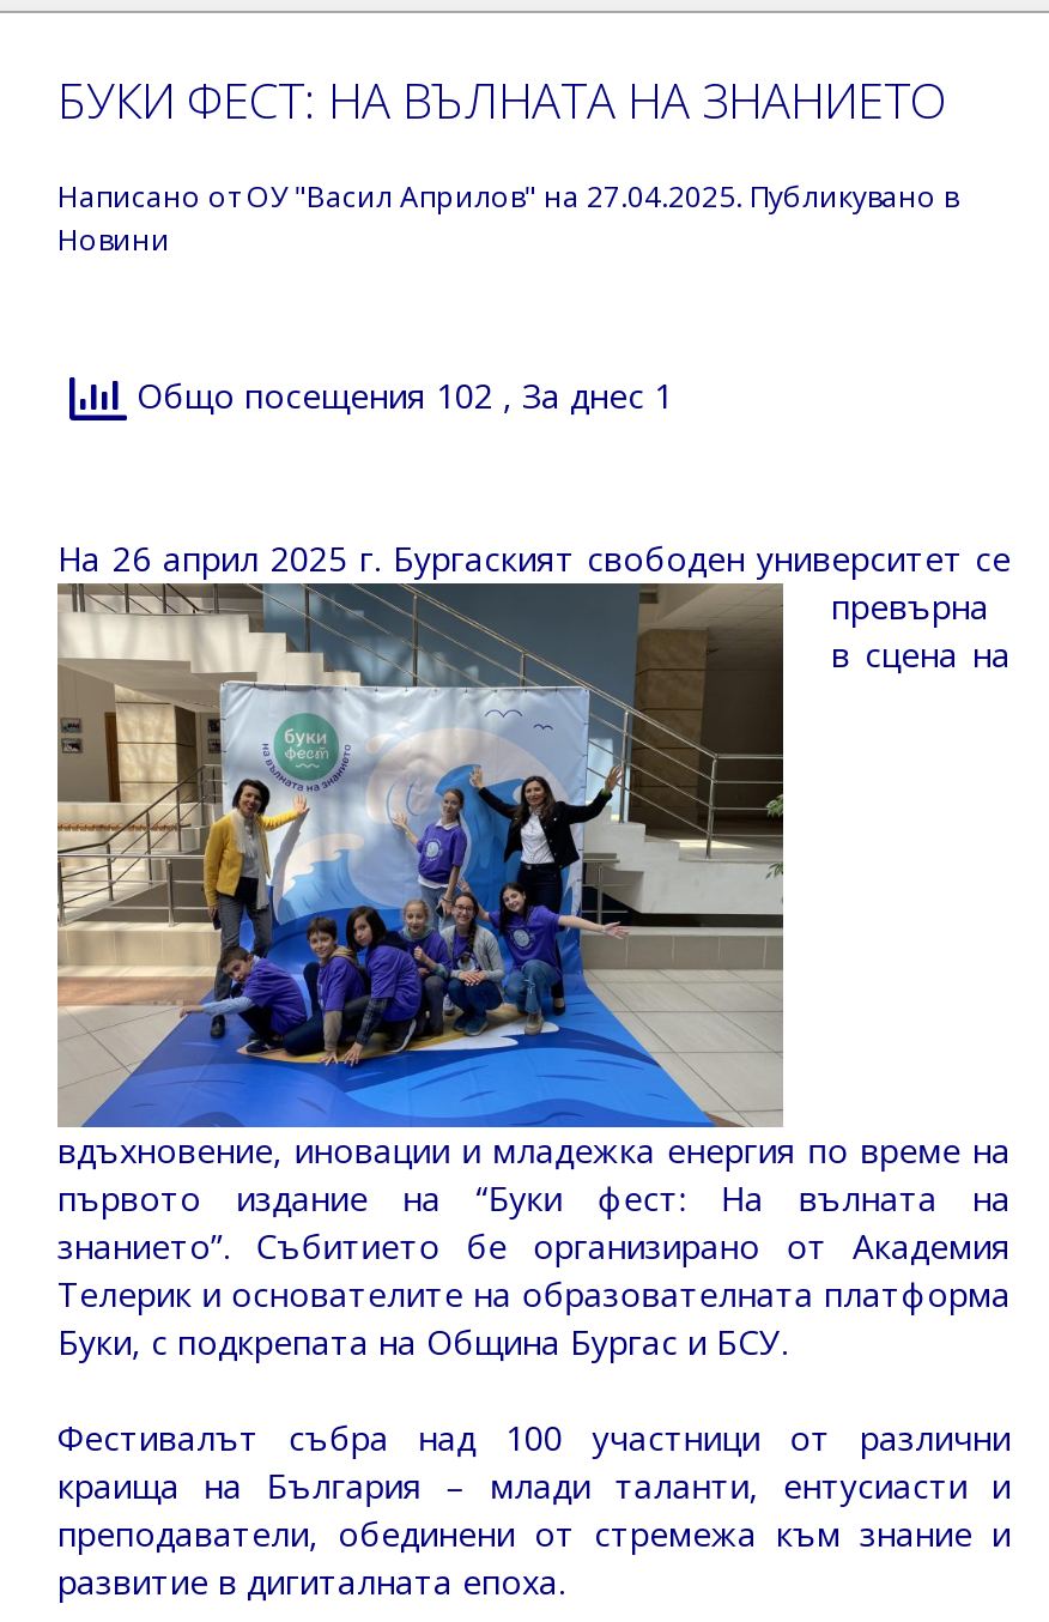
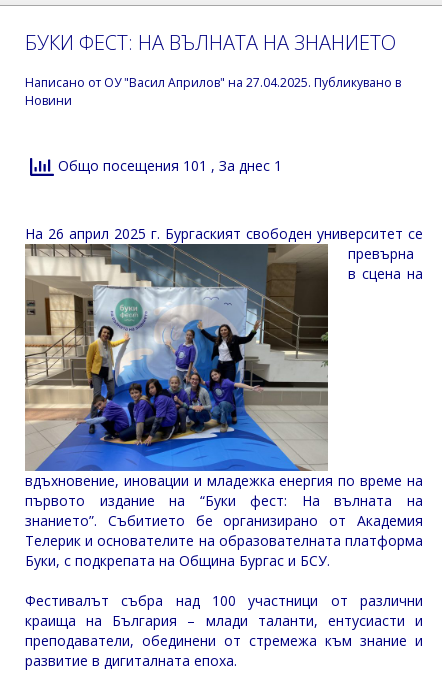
- Общо посещения 102, За днес 1
+ Общо посещения 101, За днес 1
